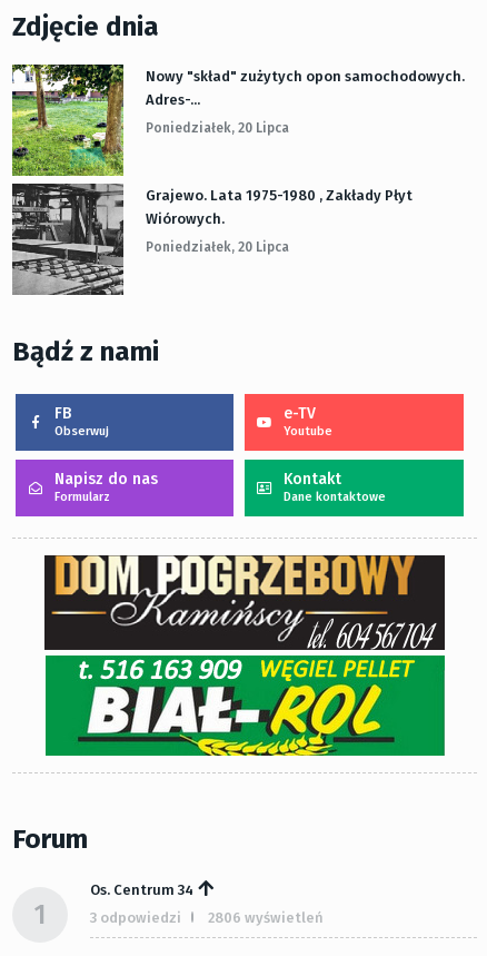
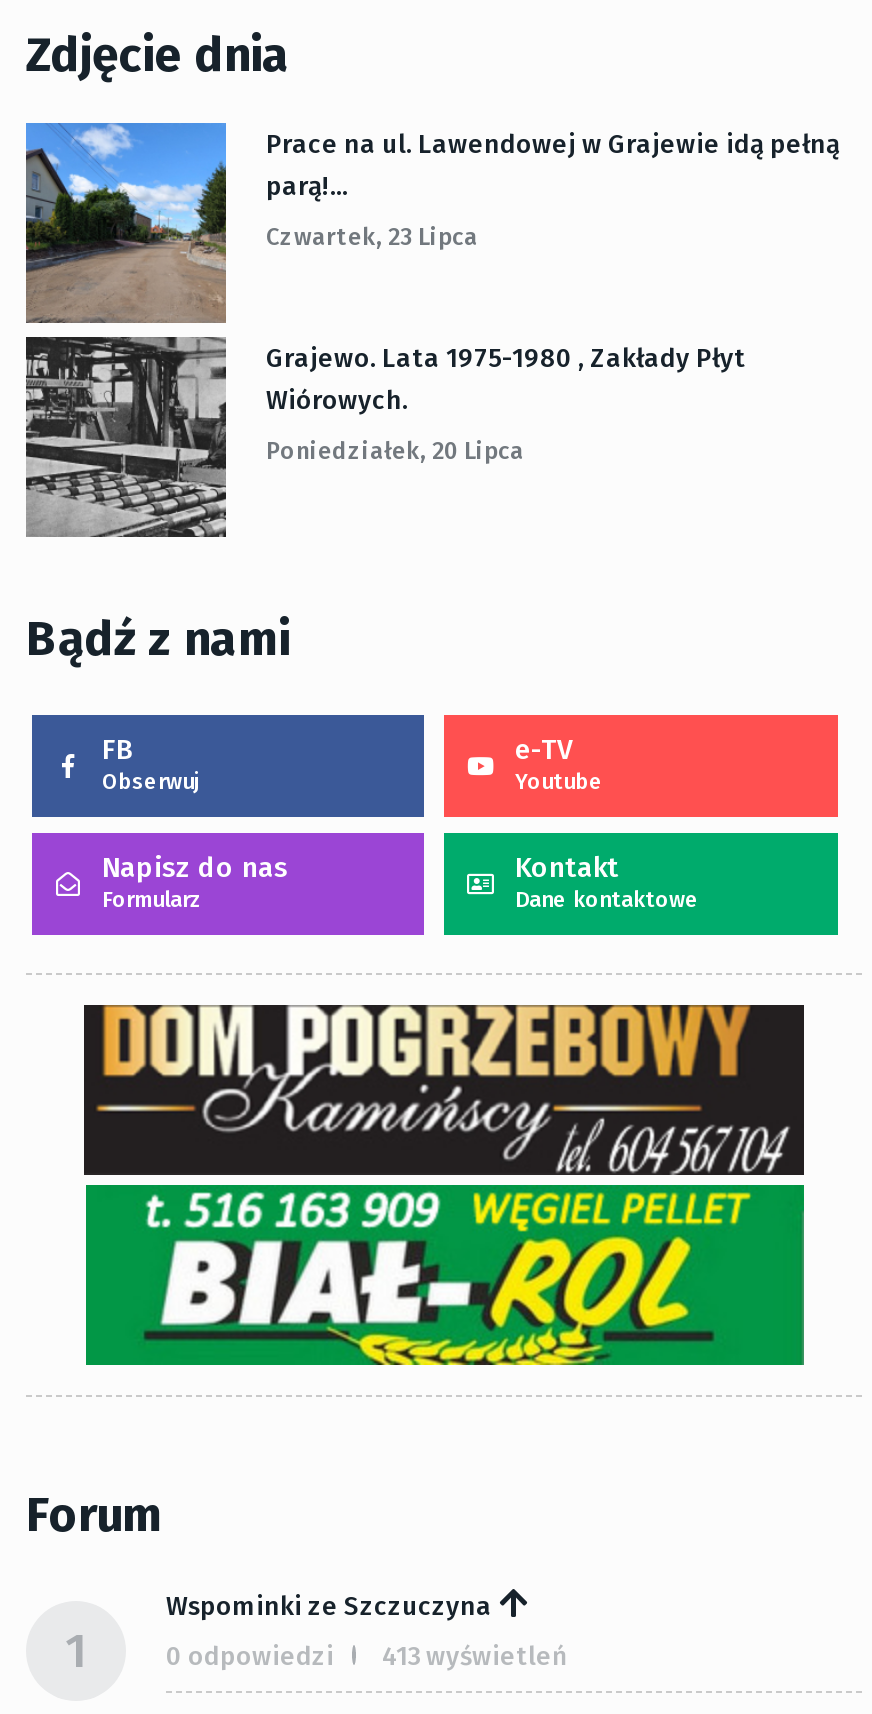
- [image]
- Nowy "skład" zużytych opon samochodowych.
- Adres-...
+ [image]
+ Prace na ul. Lawendowej w Grajewie idą pełną
+ parą!...

- Poniedziałek, 20 Lipca
+ Czwartek, 23 Lipca

- Os. Centrum 34
+ Wspominki ze Szczuczyna

- 3 odpowiedzi
- 2806 wyświetleń
+ 0 odpowiedzi
+ 413 wyświetleń
